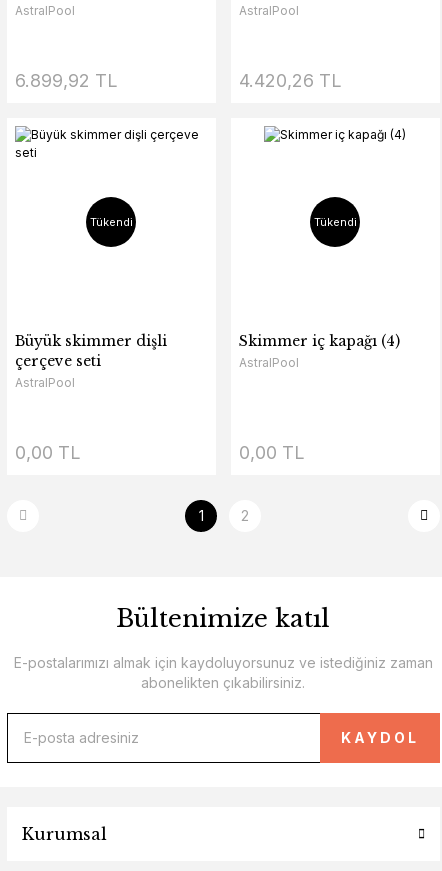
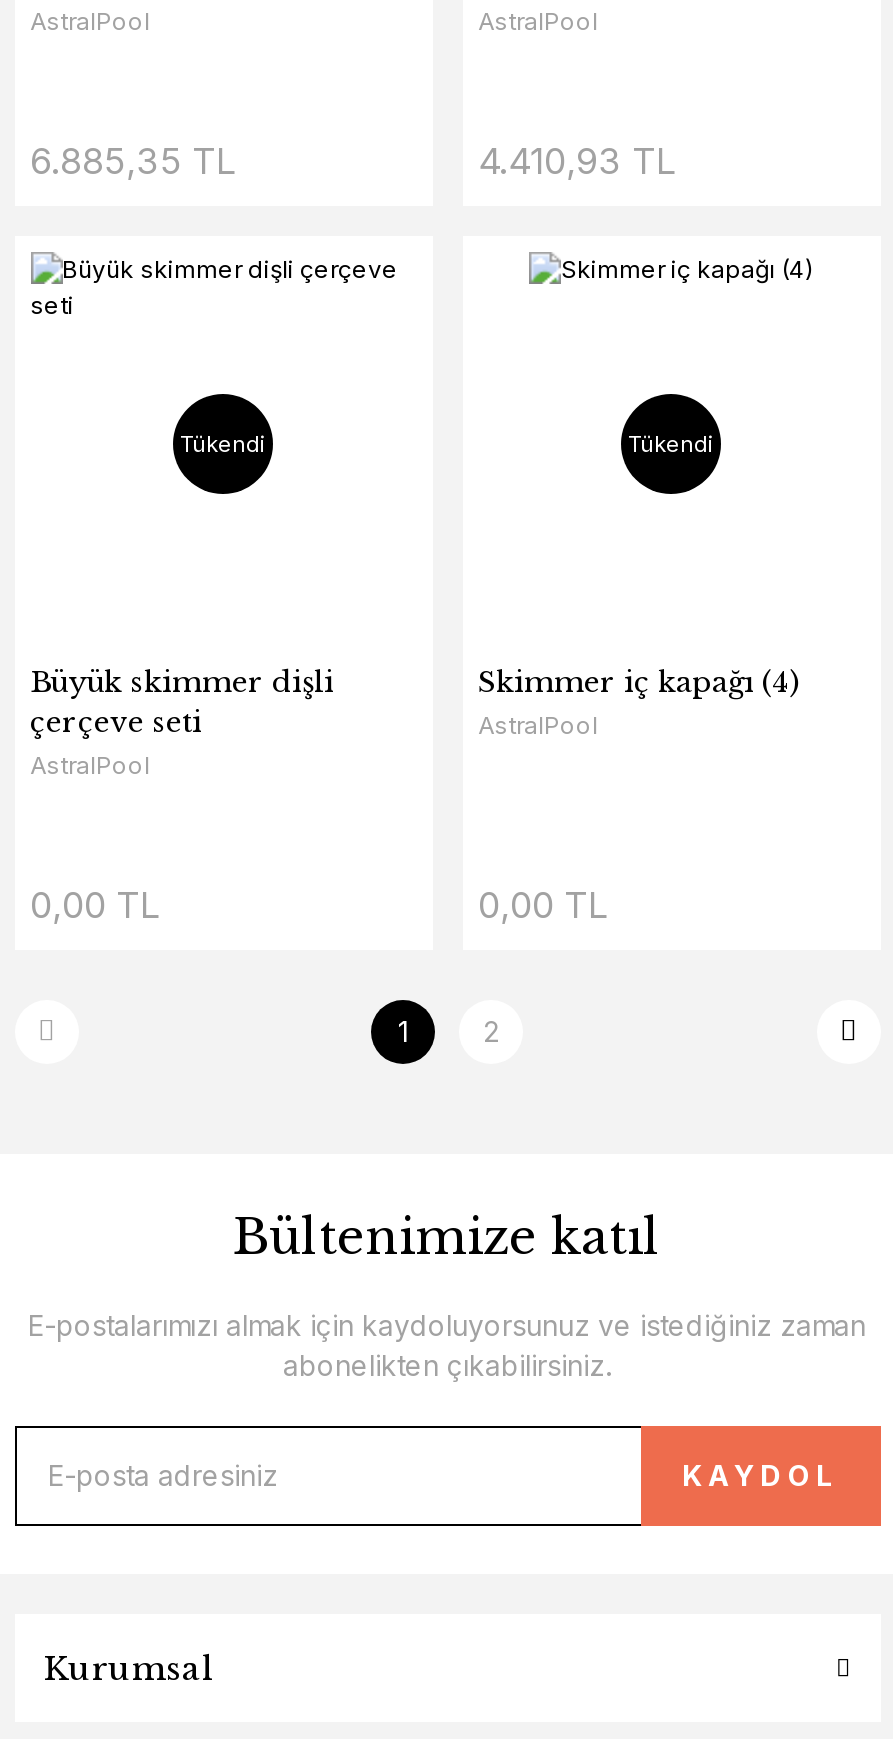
- 6.899,92 TL
+ 6.885,35 TL

- 4.420,26 TL
+ 4.410,93 TL
